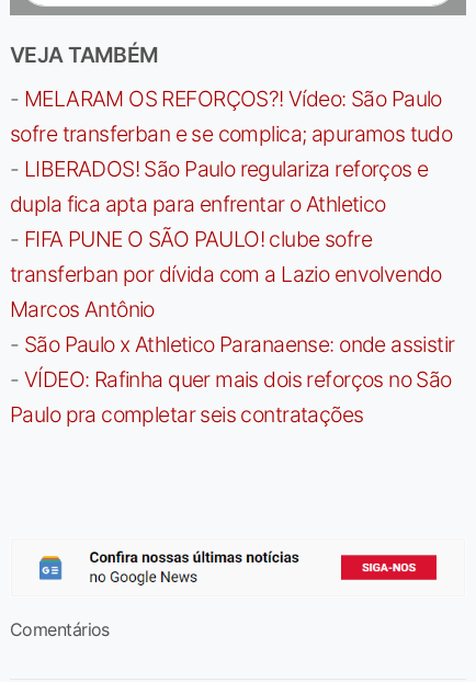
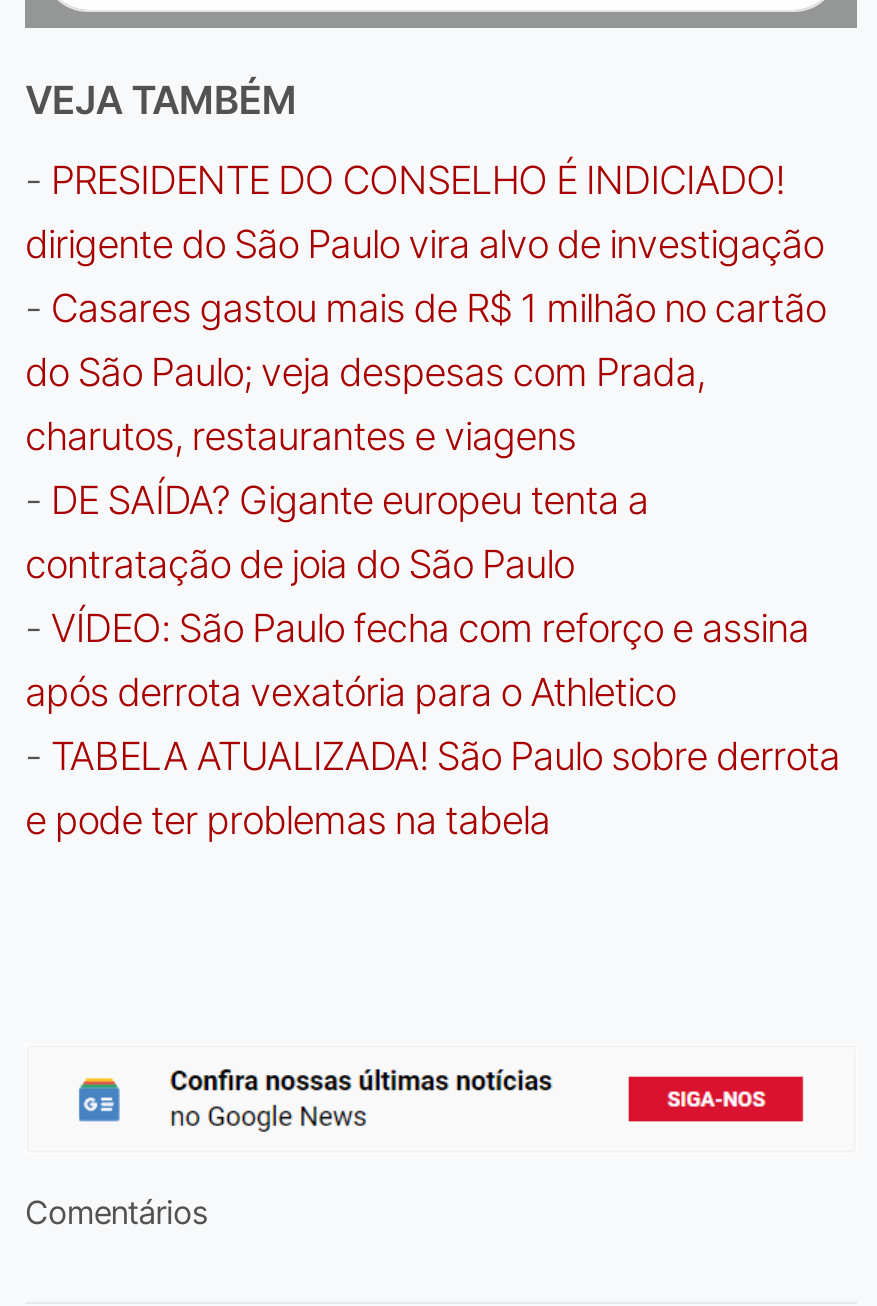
- - MELARAM OS REFORÇOS?! Vídeo: São Paulo
- sofre transferban e se complica; apuramos tudo
- - LIBERADOS! São Paulo regulariza reforços e
- dupla fica apta para enfrentar o Athletico
- - FIFA PUNE O SÃO PAULO! clube sofre
- transferban por dívida com a Lazio envolvendo
- Marcos Antônio
- - São Paulo x Athletico Paranaense: onde assistir
- - VÍDEO: Rafinha quer mais dois reforços no São
- Paulo pra completar seis contratações
+ - PRESIDENTE DO CONSELHO É INDICIADO!
+ dirigente do São Paulo vira alvo de investigação
+ - Casares gastou mais de R$ 1 milhão no cartão
+ do São Paulo; veja despesas com Prada,
+ charutos, restaurantes e viagens
+ - DE SAÍDA? Gigante europeu tenta a
+ contratação de joia do São Paulo
+ - VÍDEO: São Paulo fecha com reforço e assina
+ após derrota vexatória para o Athletico
+ - TABELA ATUALIZADA! São Paulo sobre derrota
+ e pode ter problemas na tabela
